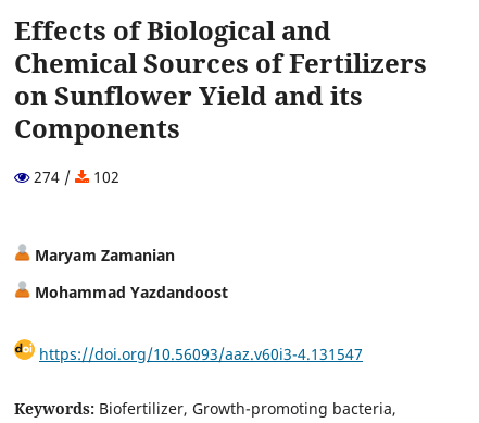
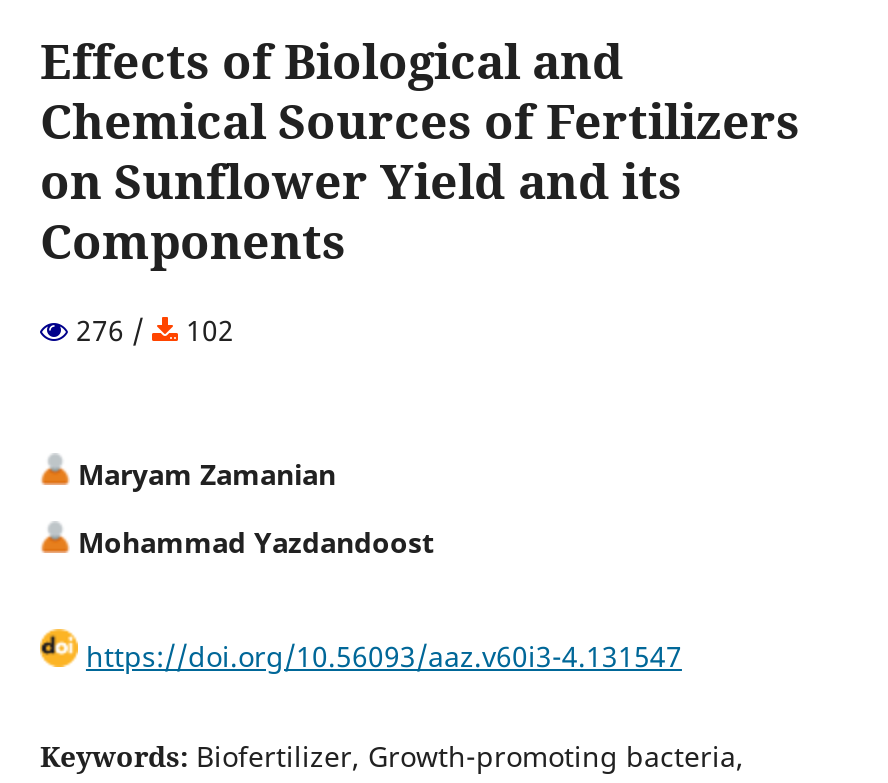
- 274 / 102
+ 276 / 102
